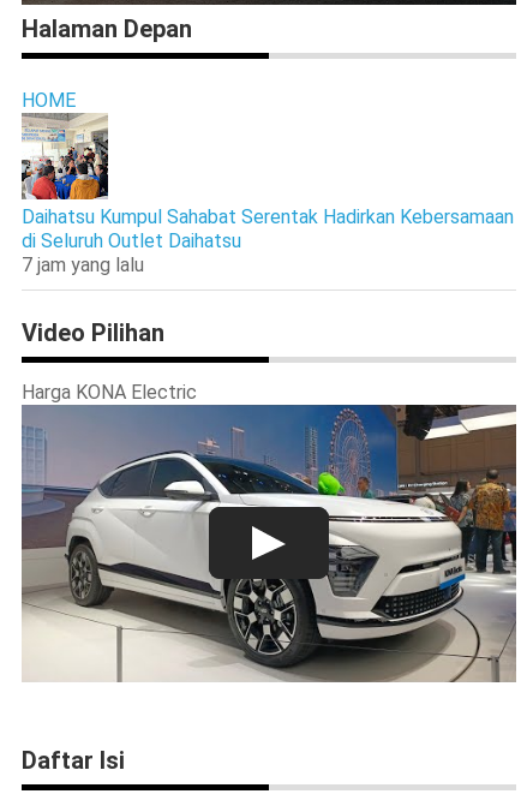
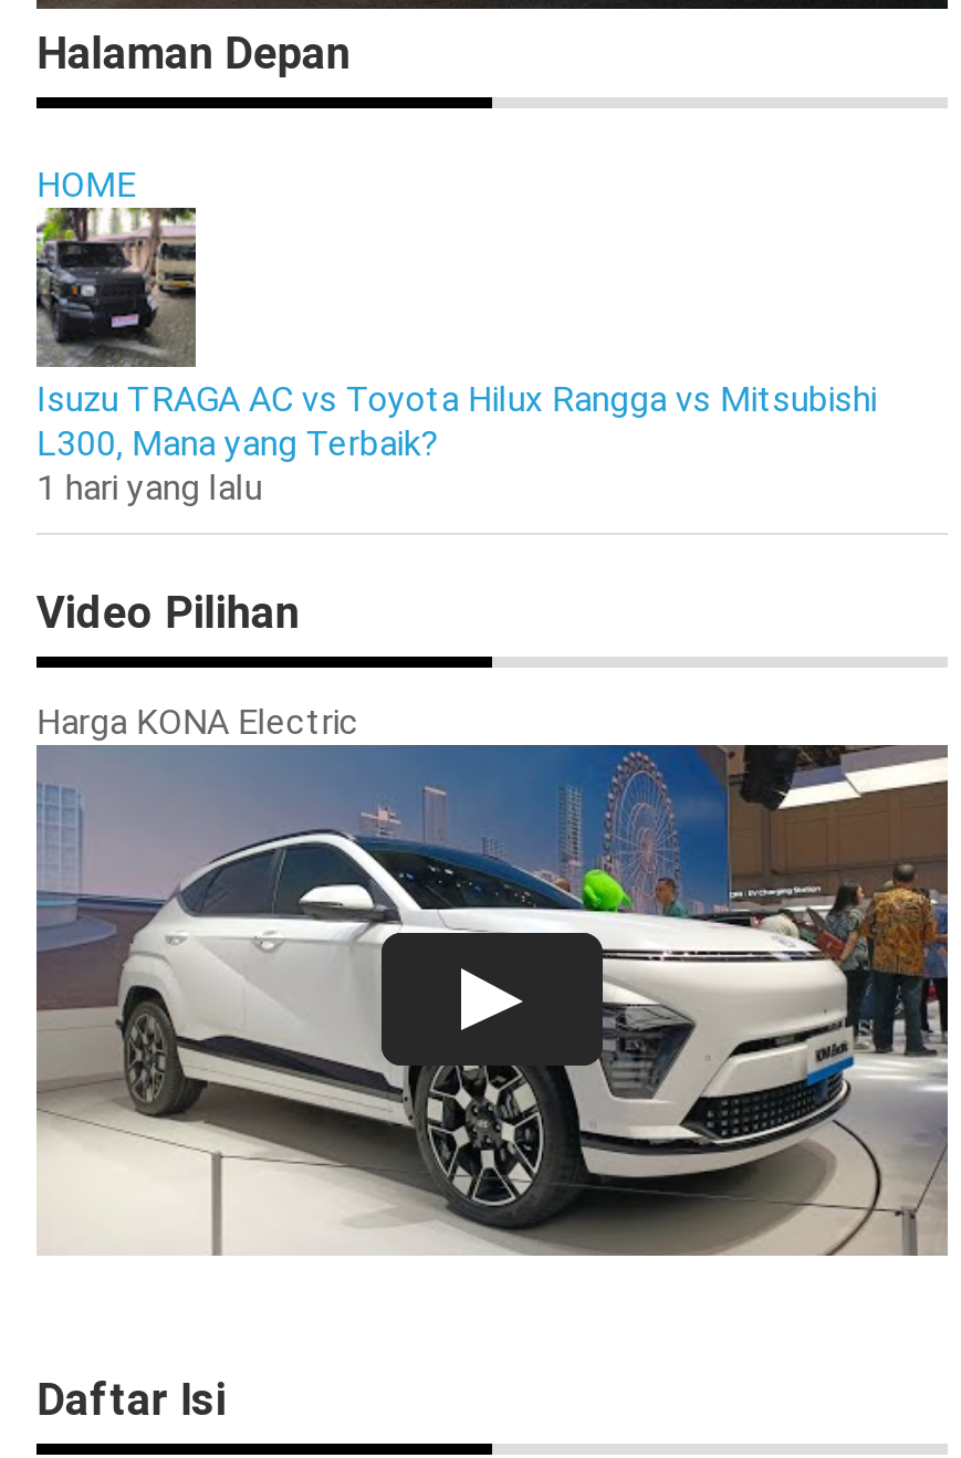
- [image]
- Daihatsu Kumpul Sahabat Serentak Hadirkan Kebersamaan
- di Seluruh Outlet Daihatsu
- 7 jam yang lalu
+ [image]
+ Isuzu TRAGA AC vs Toyota Hilux Rangga vs Mitsubishi
+ L300, Mana yang Terbaik?
+ 1 hari yang lalu
